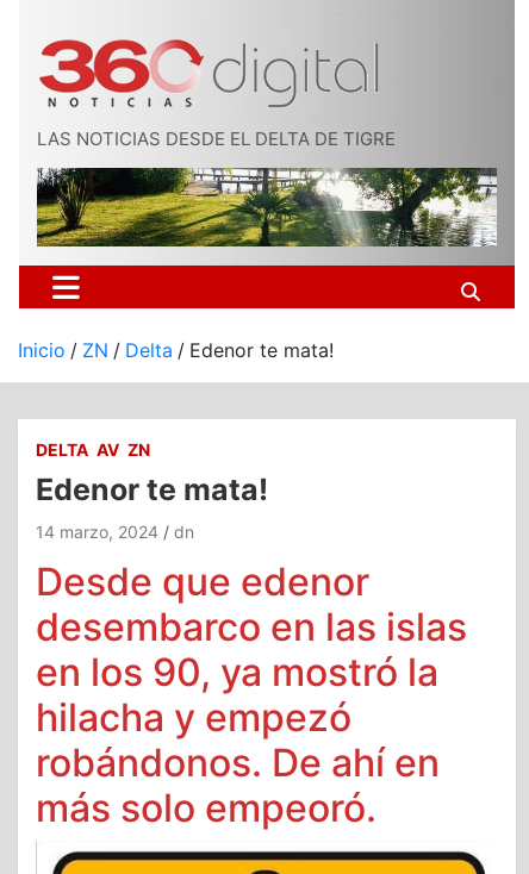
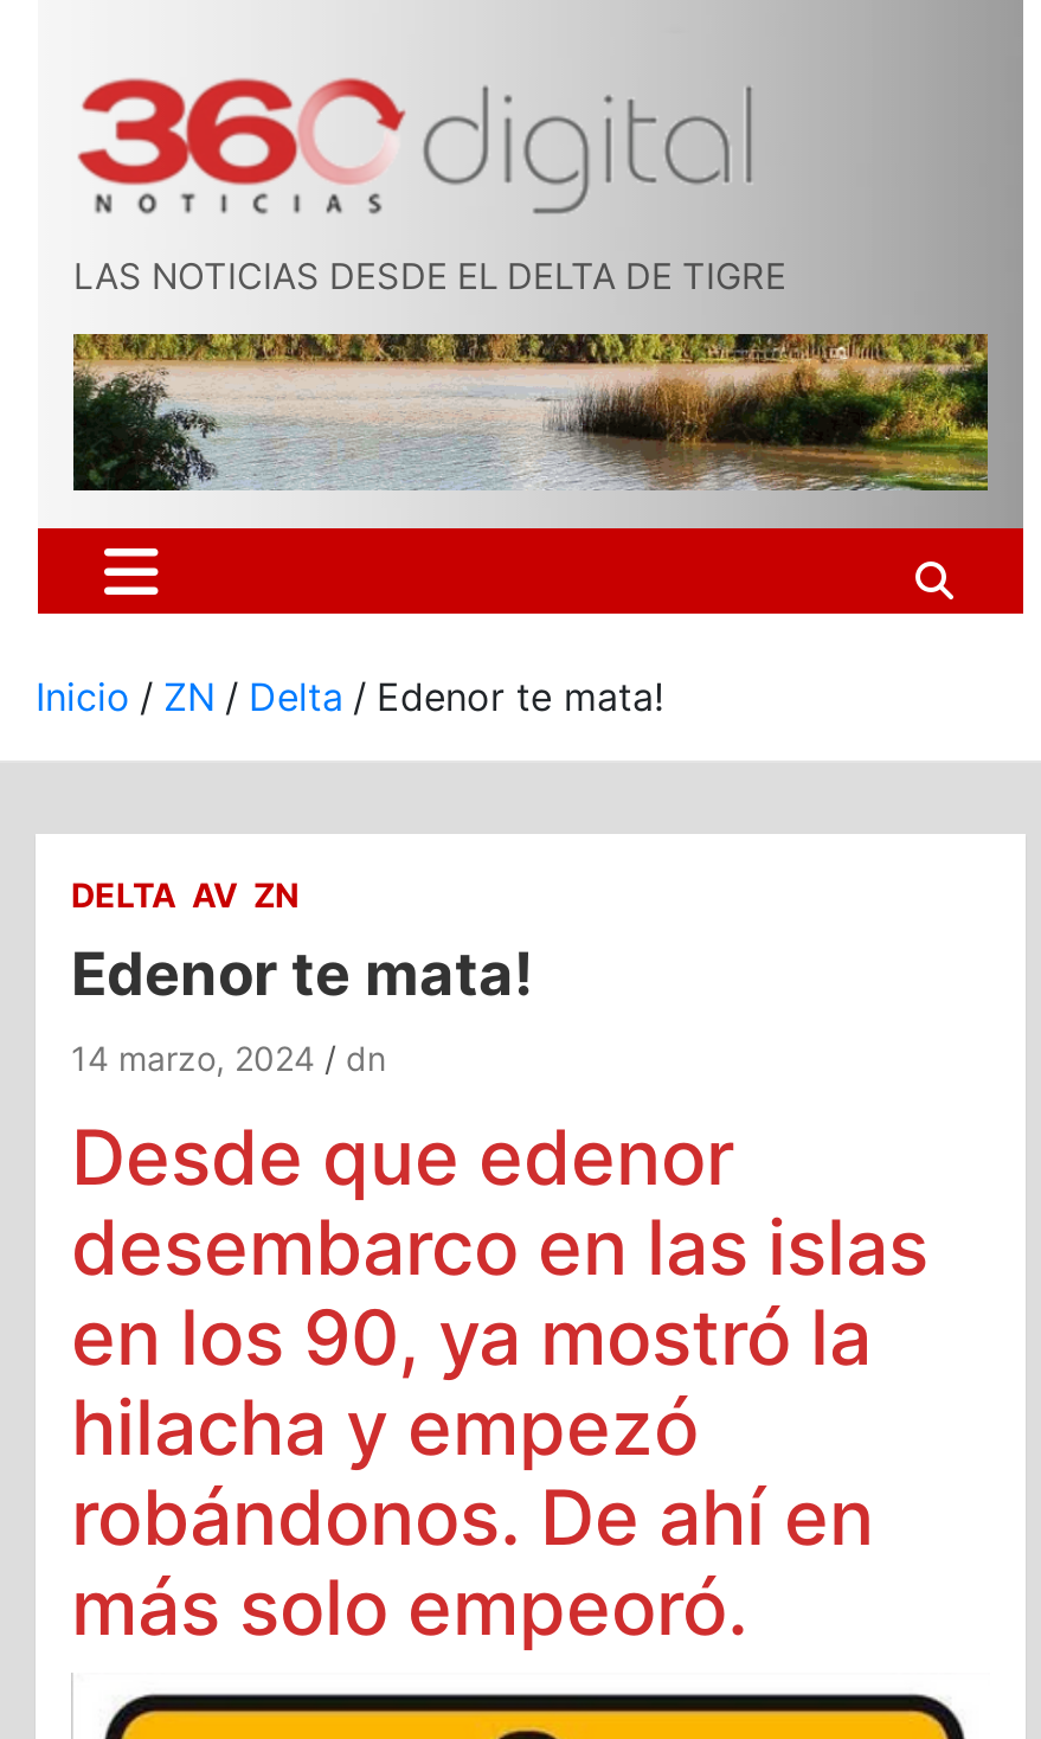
- [image]
+ [image]
